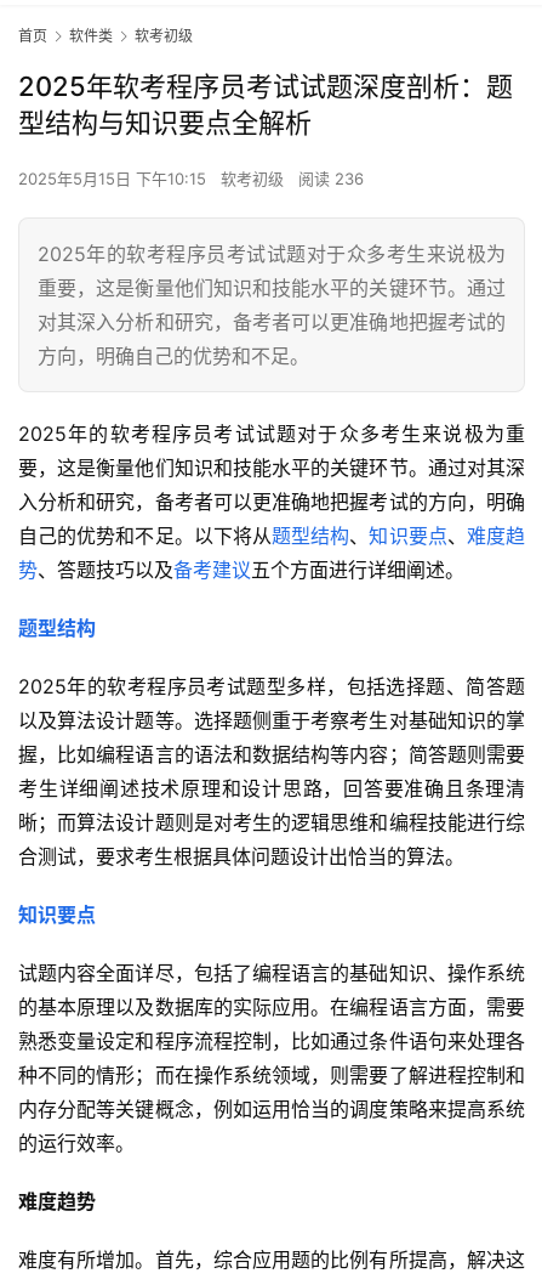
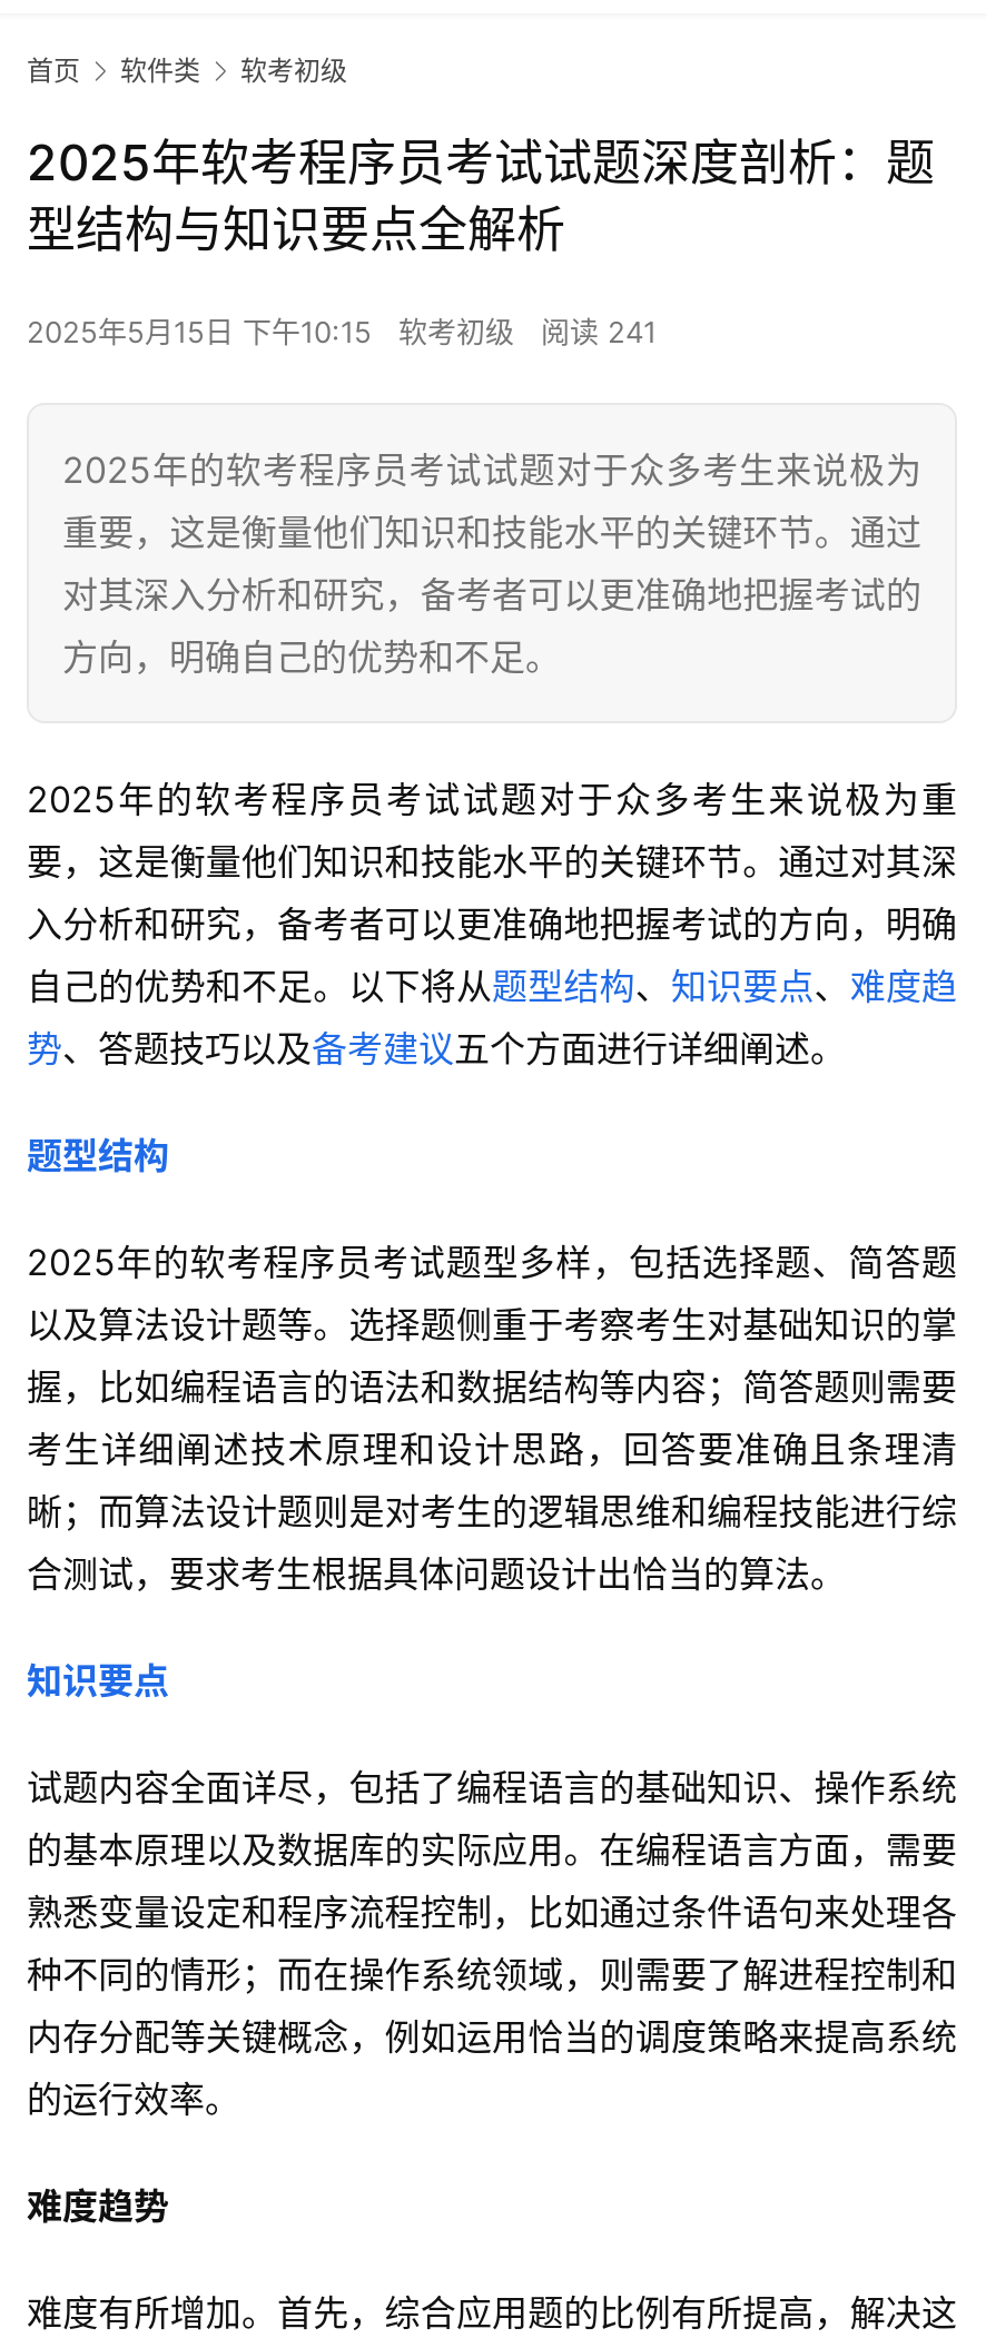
- 2025年5月15日 下午10:15 软考初级 阅读 236
+ 2025年5月15日 下午10:15 软考初级 阅读 241
